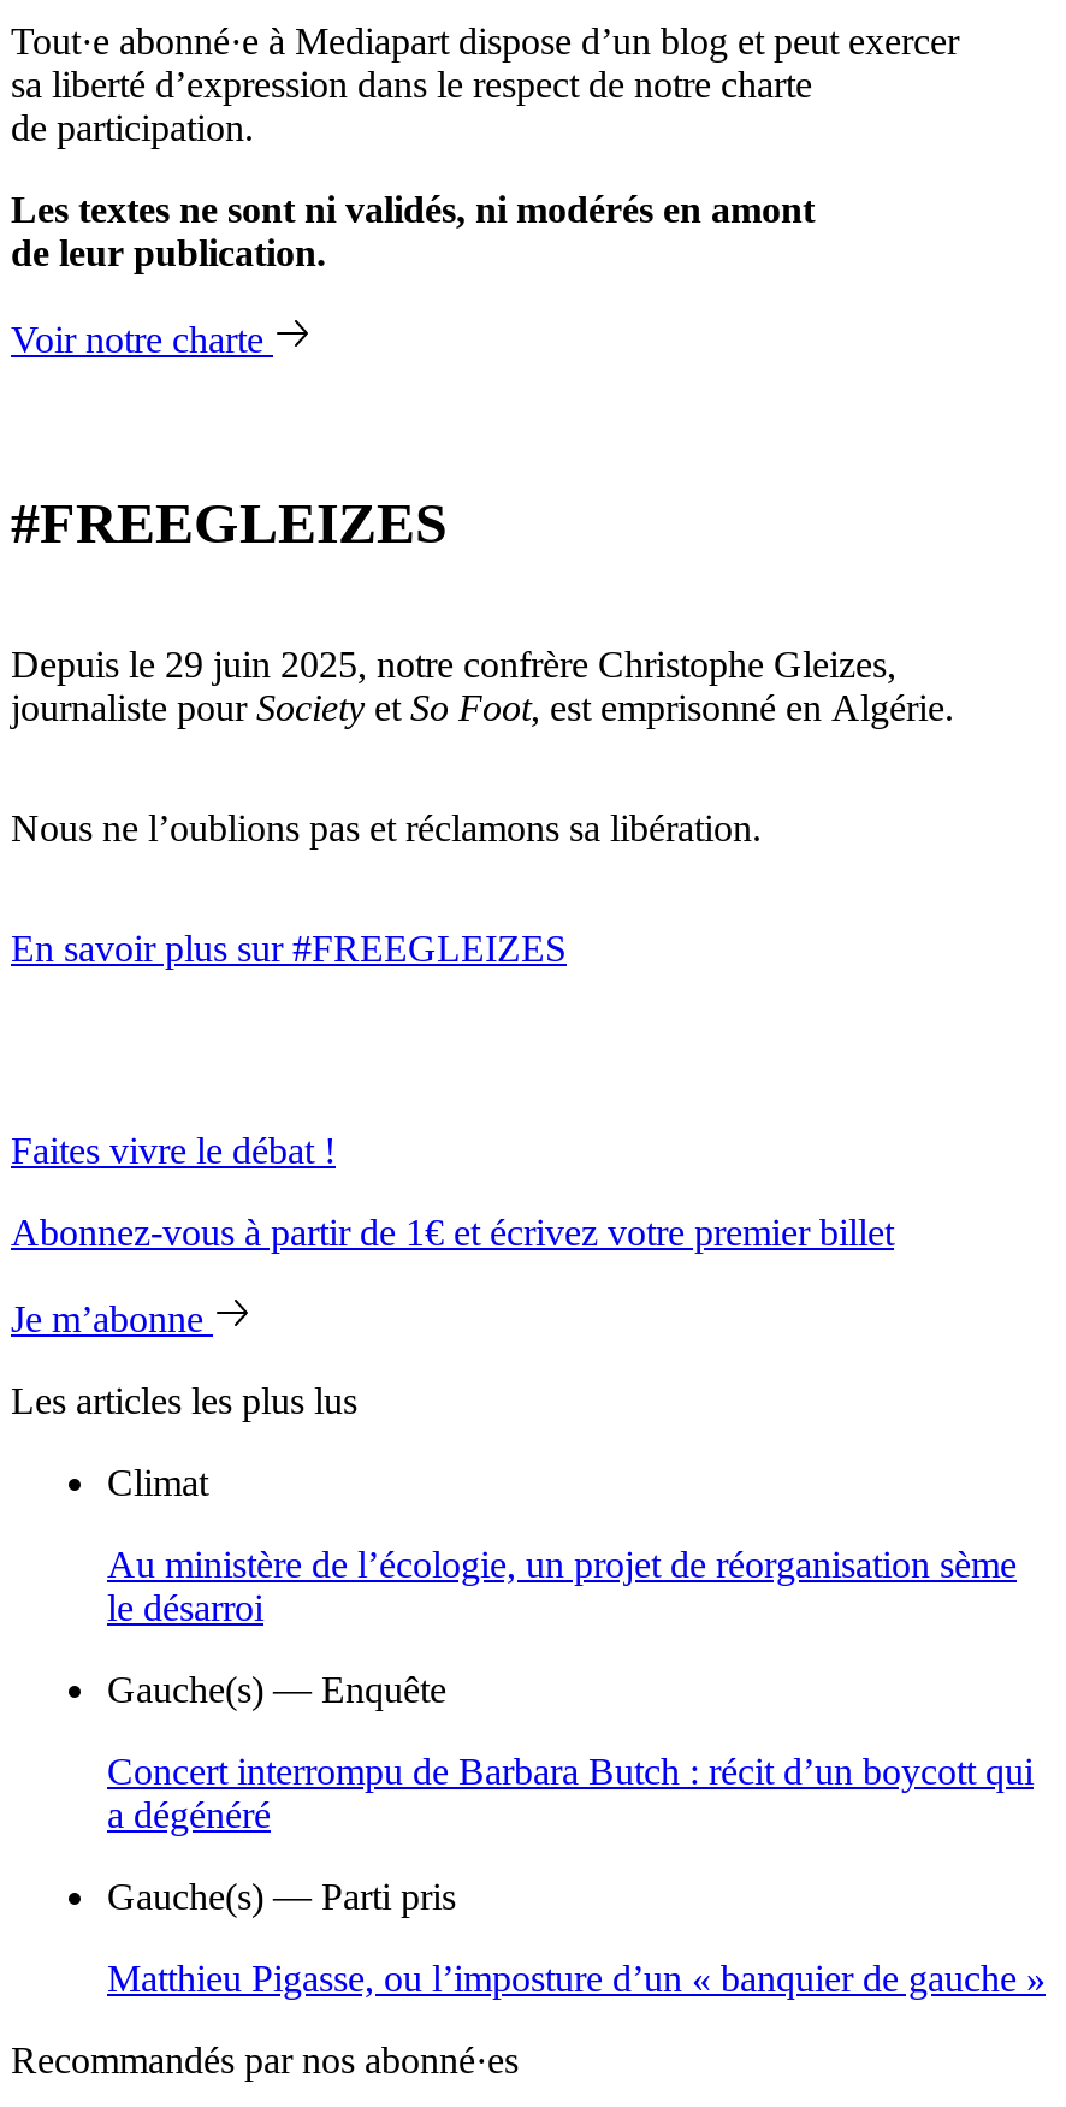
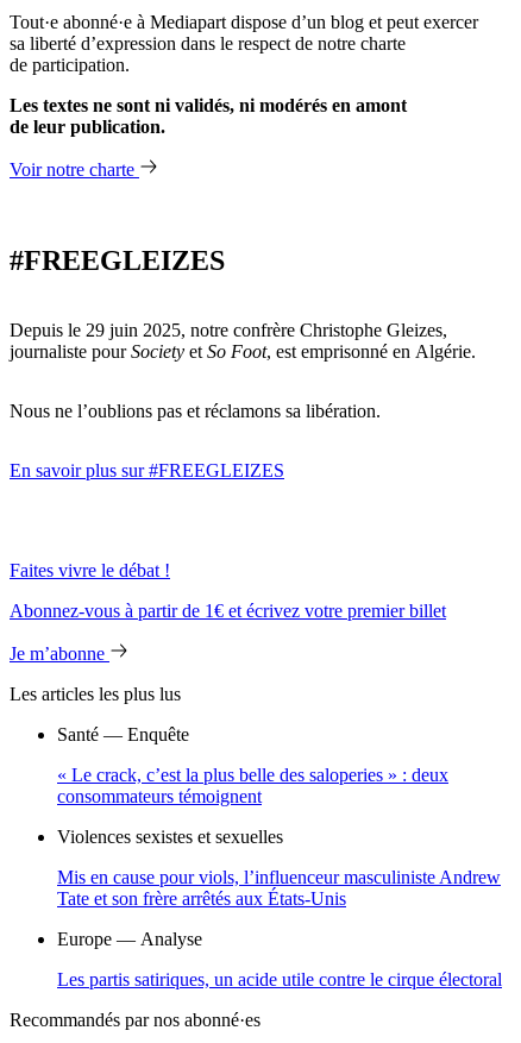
- Climat
+ Santé — Enquête

- Au ministère de l’écologie, un projet de réorganisation sème
- le désarroi
+ « Le crack, c’est la plus belle des saloperies » : deux
+ consommateurs témoignent

- Gauche(s) — Enquête
+ Violences sexistes et sexuelles

- Concert interrompu de Barbara Butch : récit d’un boycott qui
- a dégénéré
+ Mis en cause pour viols, l’influenceur masculiniste Andrew
+ Tate et son frère arrêtés aux États-Unis

- Gauche(s) — Parti pris
+ Europe — Analyse

- Matthieu Pigasse, ou l’imposture d’un « banquier de gauche »
+ Les partis satiriques, un acide utile contre le cirque électoral
